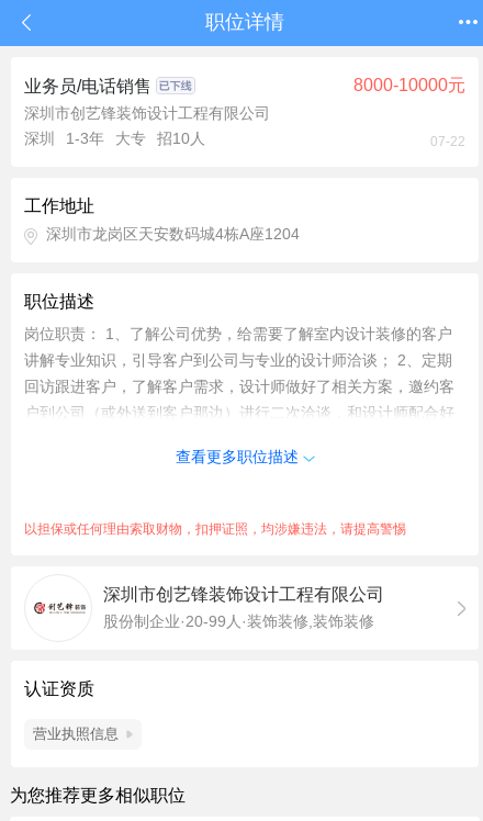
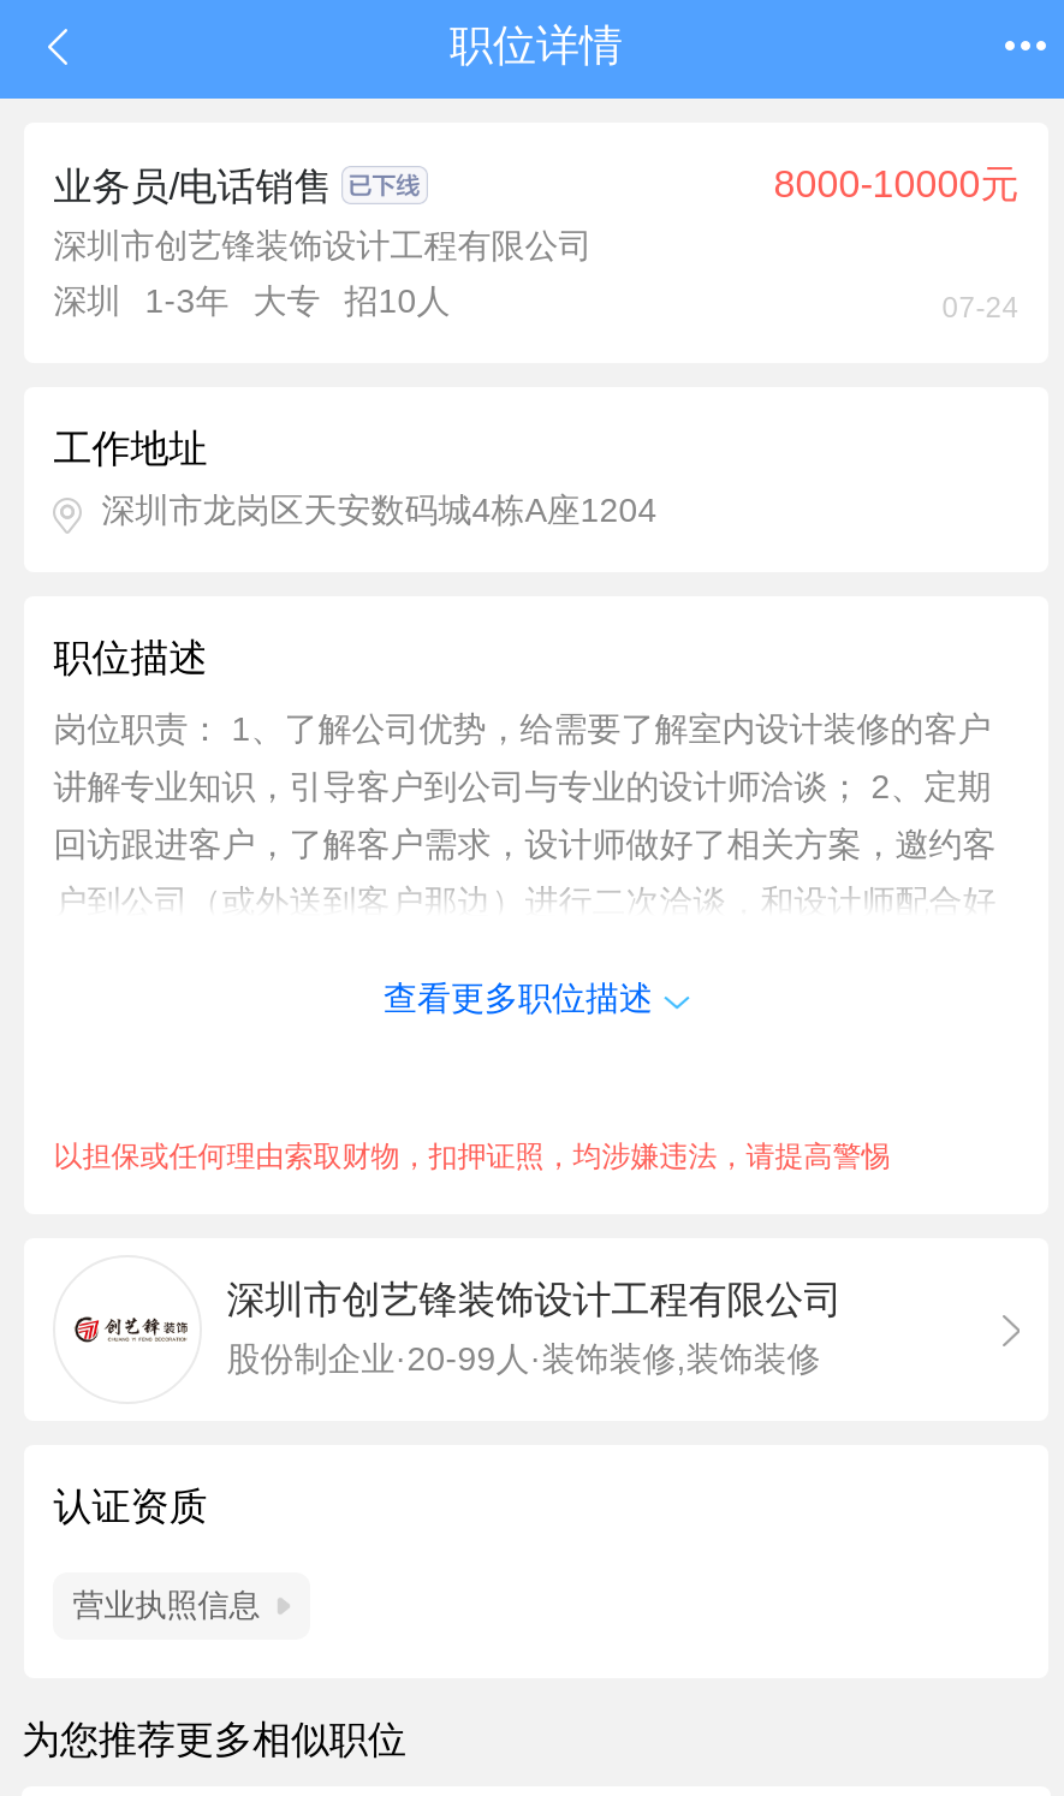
- 07-22
+ 07-24
